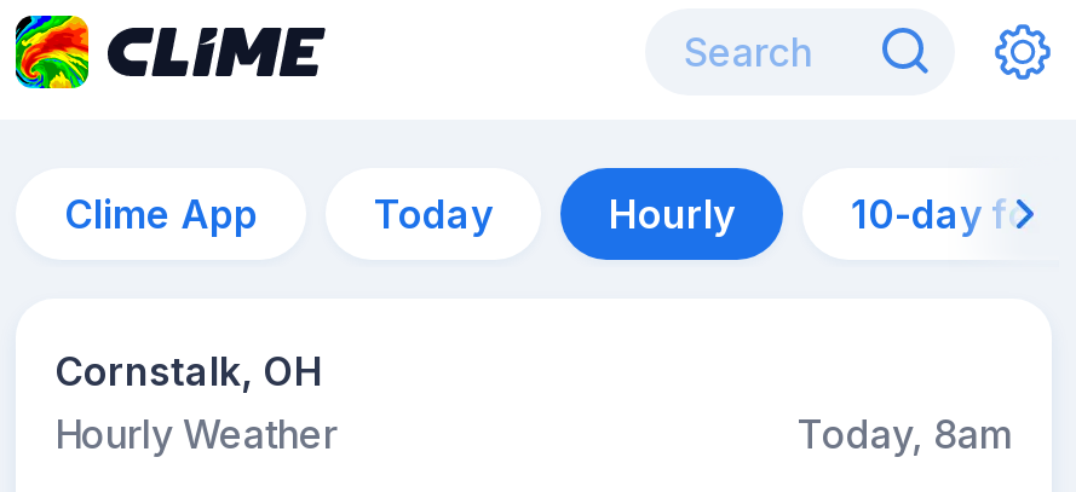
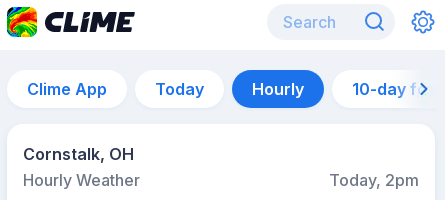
- Today, 8am
+ Today, 2pm
